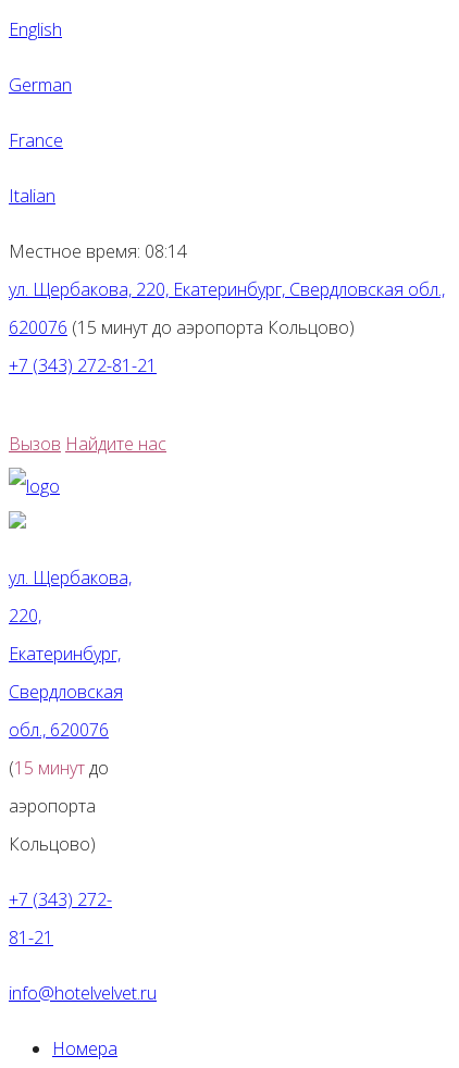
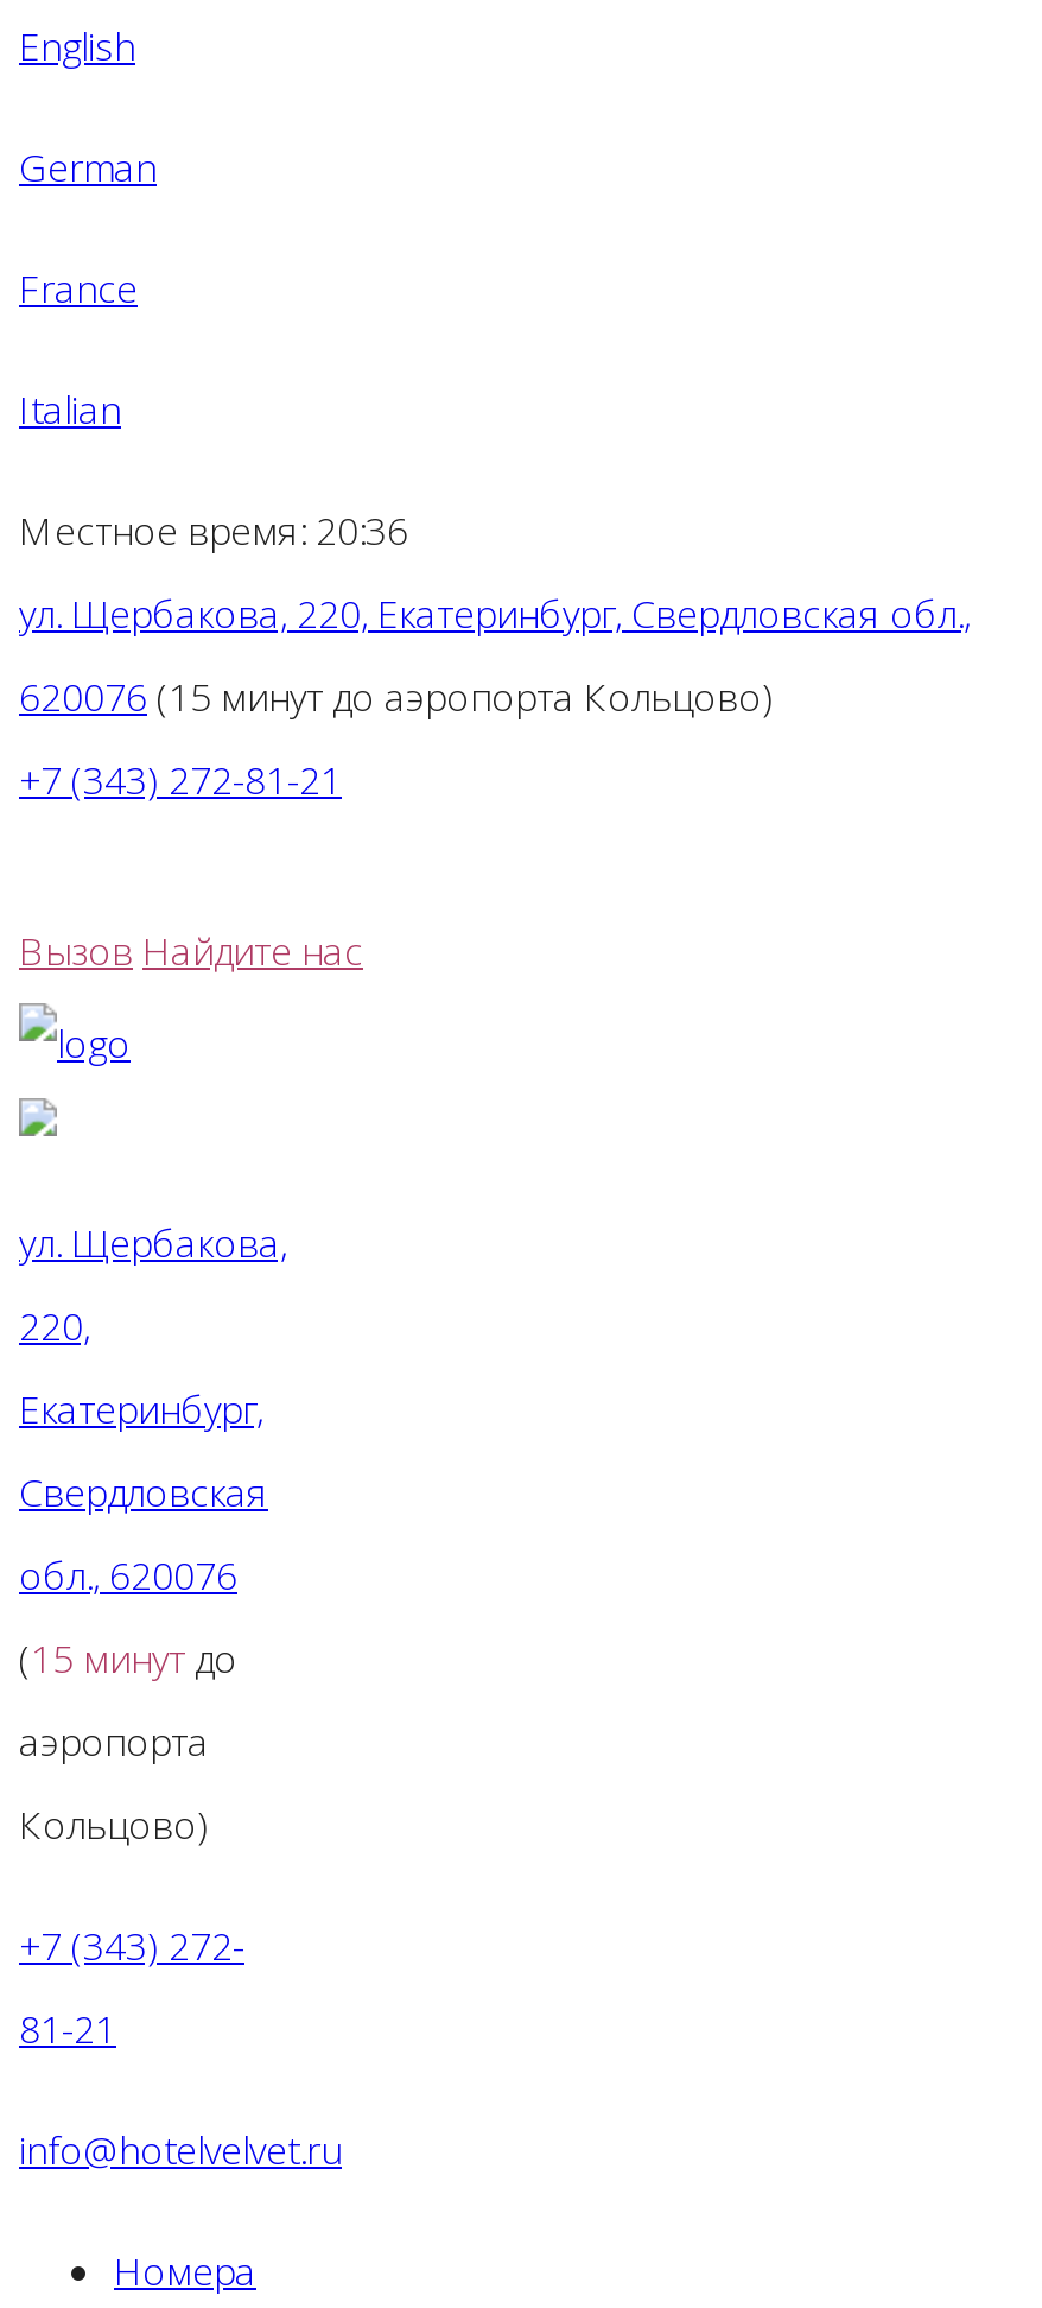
- Местное время: 08:14
+ Местное время: 20:36
